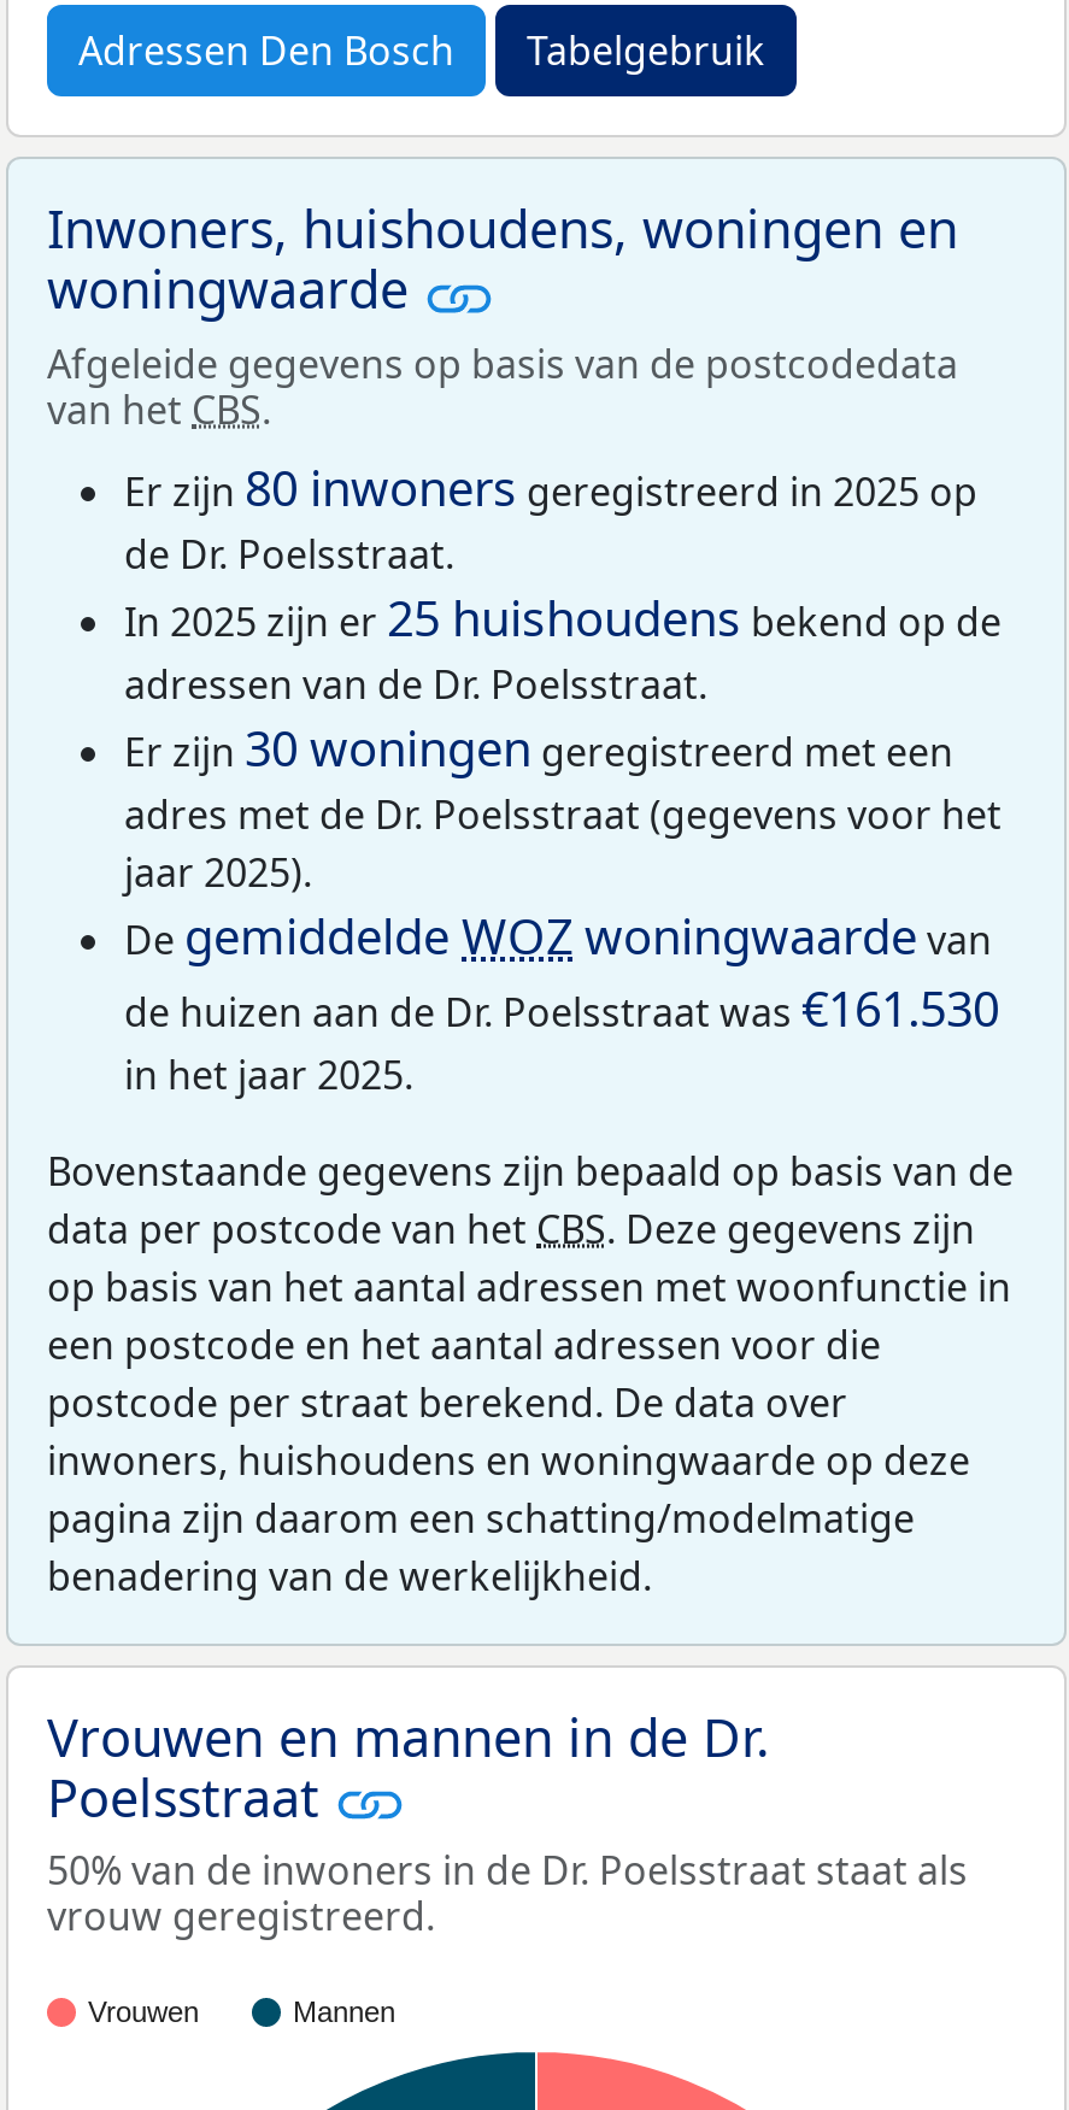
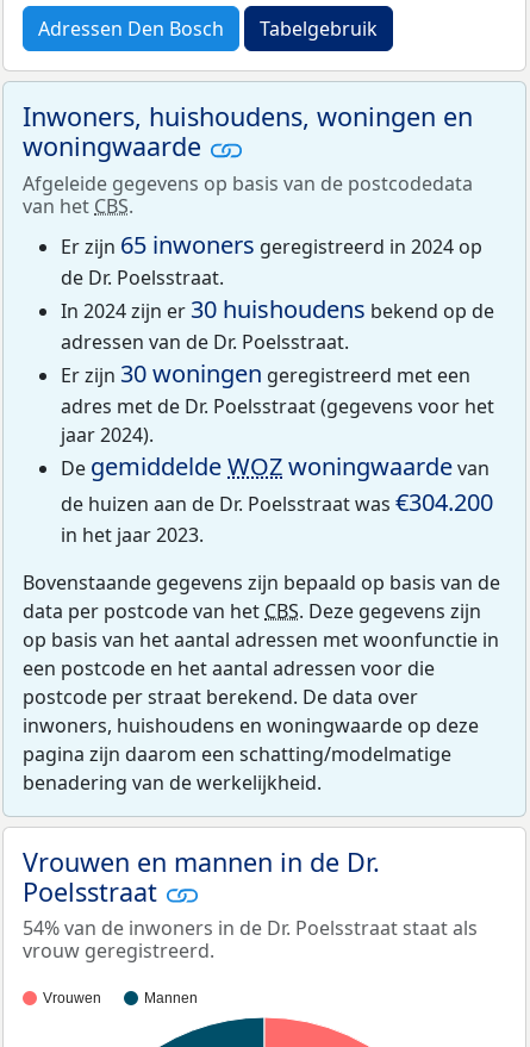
- Er zijn 80 inwoners geregistreerd in 2025 op
+ Er zijn 65 inwoners geregistreerd in 2024 op

- In 2025 zijn er 25 huishoudens bekend op de
+ In 2024 zijn er 30 huishoudens bekend op de

- jaar 2025).
+ jaar 2024).

- de huizen aan de Dr. Poelsstraat was €161.530
+ de huizen aan de Dr. Poelsstraat was €304.200

- in het jaar 2025.
+ in het jaar 2023.

- 50% van de inwoners in de Dr. Poelsstraat staat als
+ 54% van de inwoners in de Dr. Poelsstraat staat als
